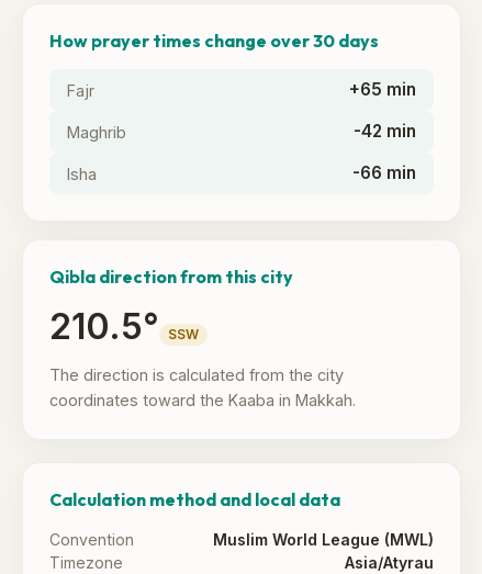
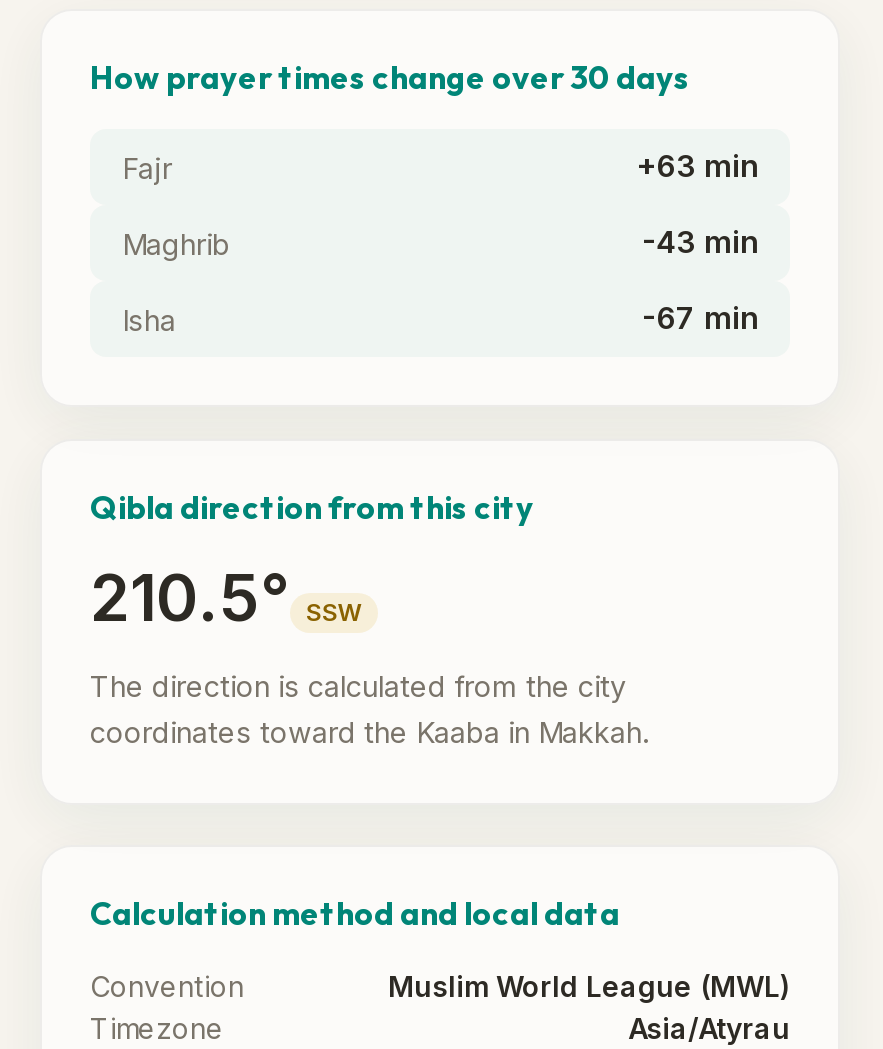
- +65 min
+ +63 min

- -42 min
+ -43 min

- -66 min
+ -67 min
